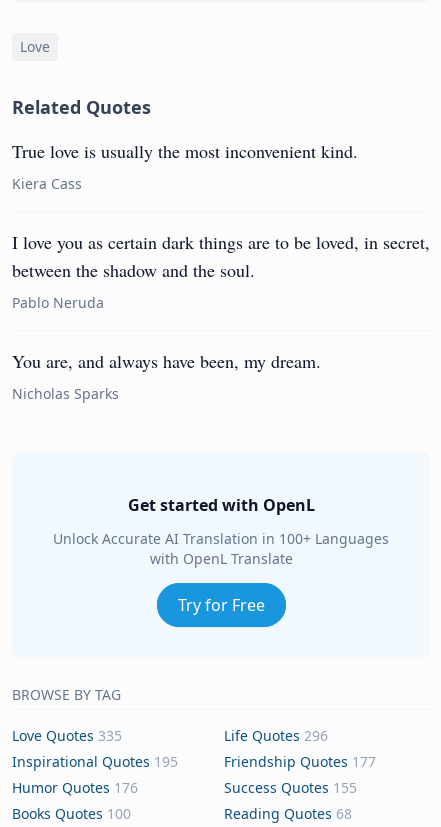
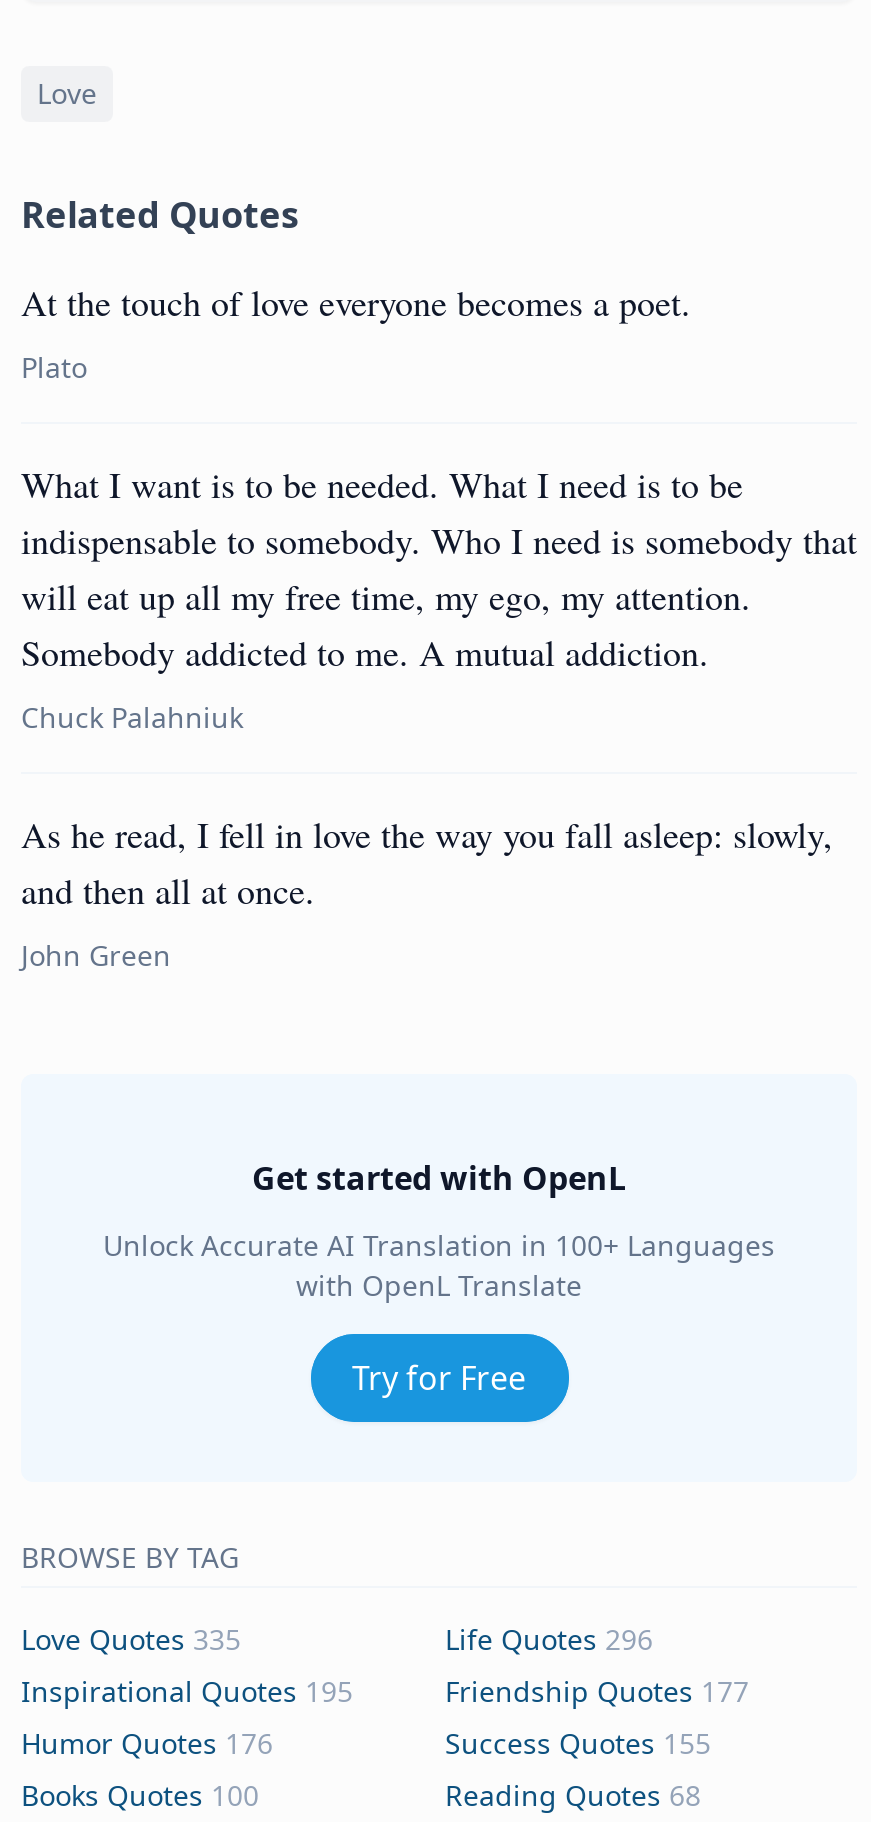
- True love is usually the most inconvenient kind.
+ At the touch of love everyone becomes a poet.

- Kiera Cass
+ Plato

- I love you as certain dark things are to be loved, in secret,
- between the shadow and the soul.
+ What I want is to be needed. What I need is to be
+ indispensable to somebody. Who I need is somebody that
+ will eat up all my free time, my ego, my attention.
+ Somebody addicted to me. A mutual addiction.

- Pablo Neruda
+ Chuck Palahniuk

- You are, and always have been, my dream.
+ As he read, I fell in love the way you fall asleep: slowly,
+ and then all at once.

- Nicholas Sparks
+ John Green
